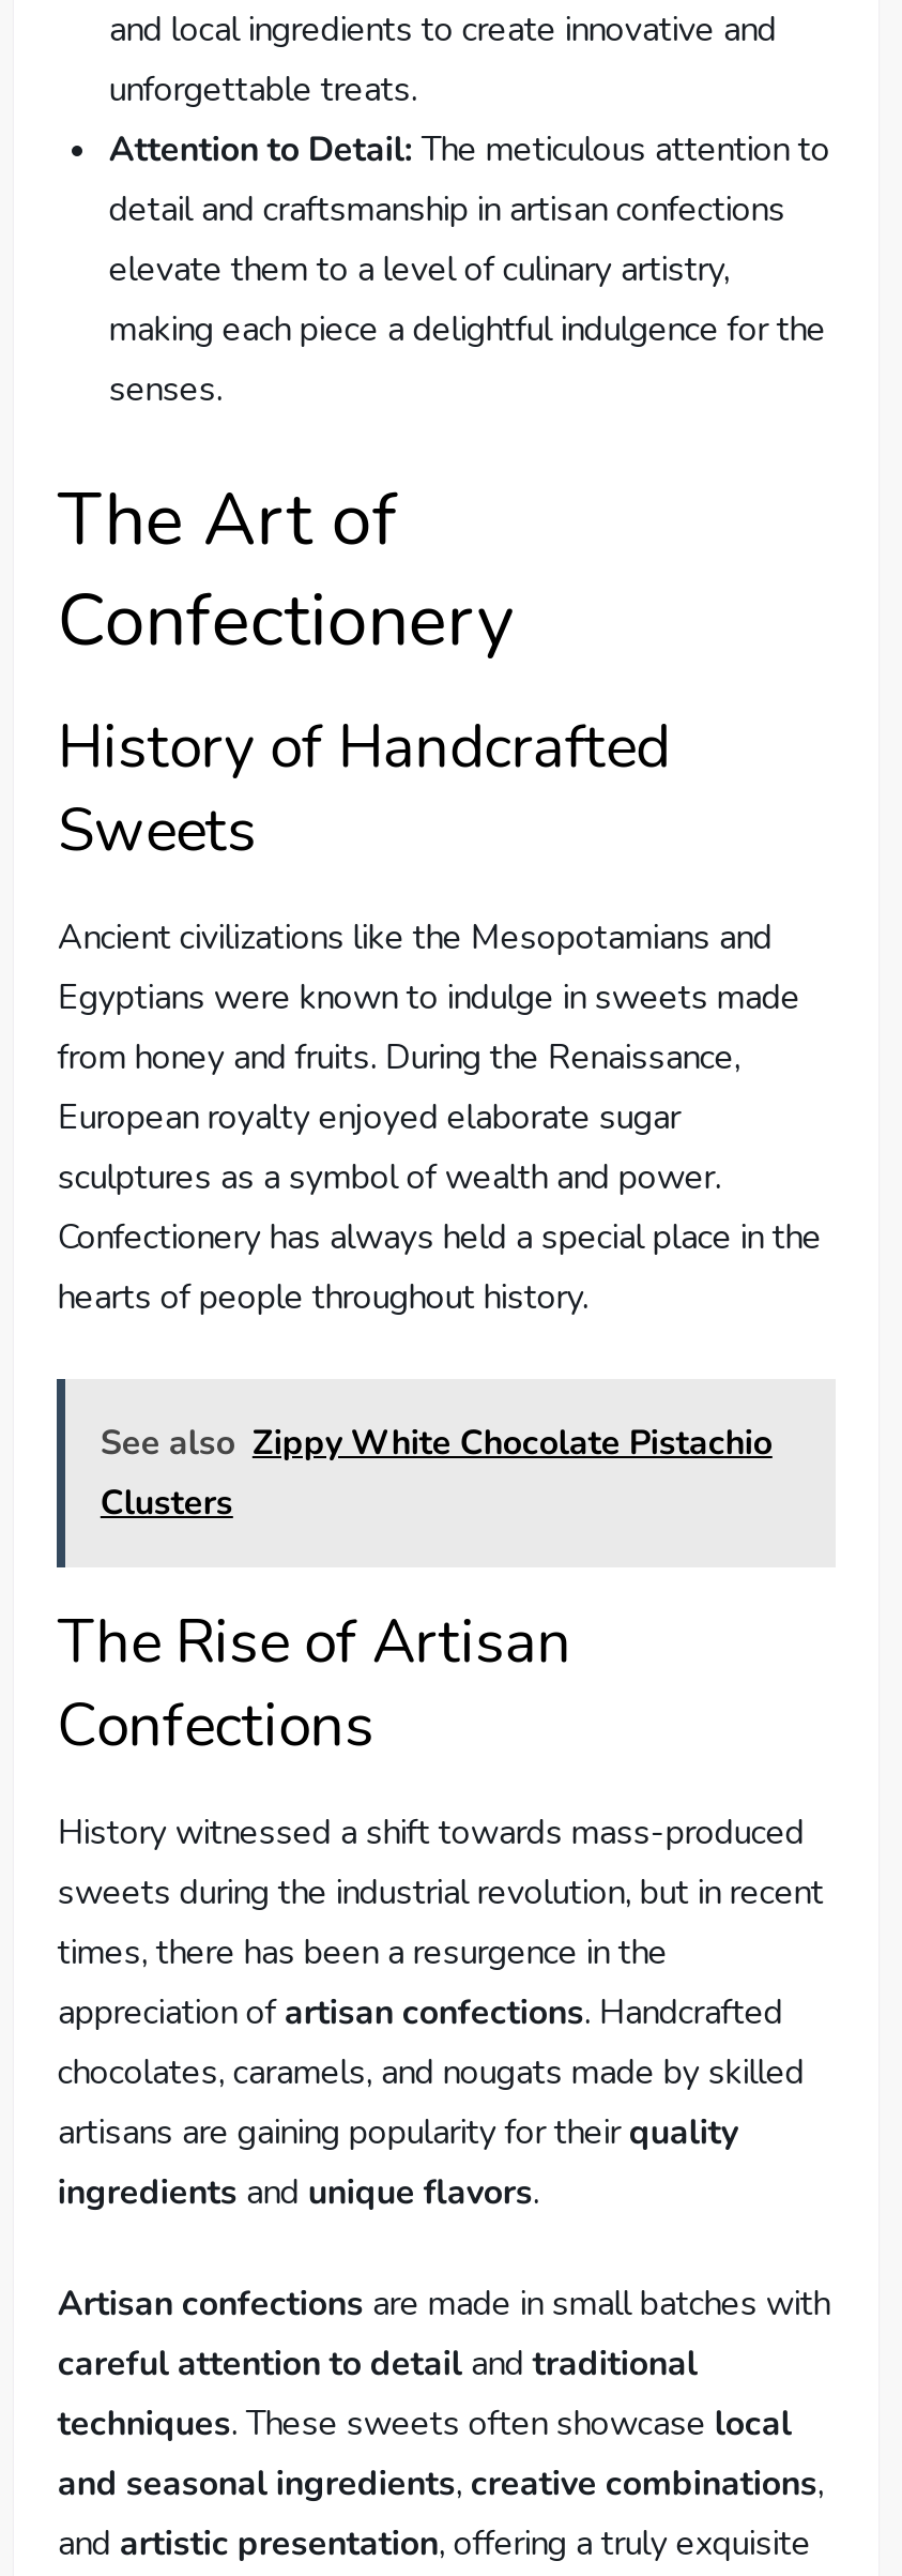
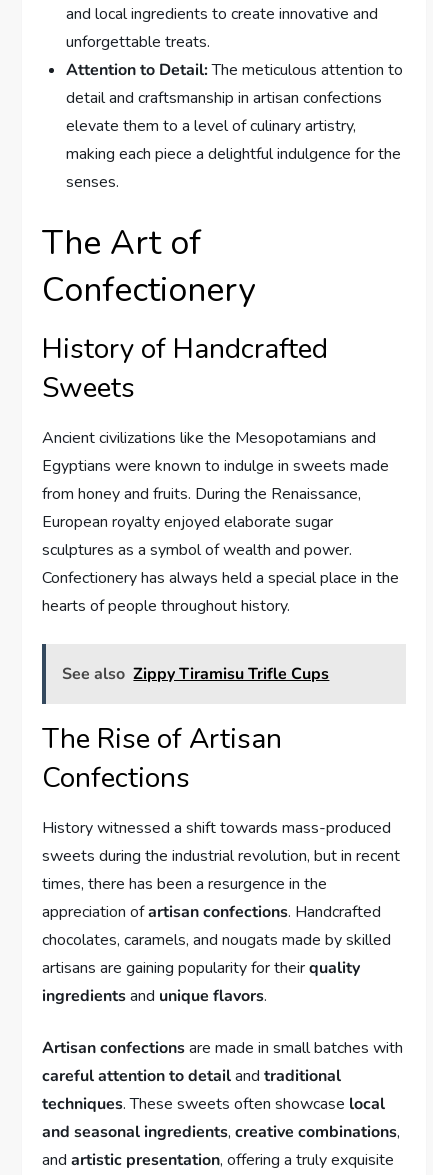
- See also Zippy White Chocolate Pistachio
- Clusters
+ See also Zippy Tiramisu Trifle Cups
